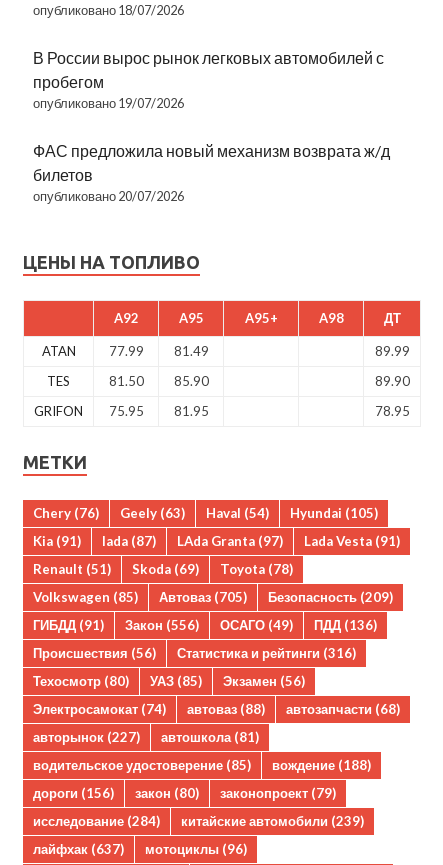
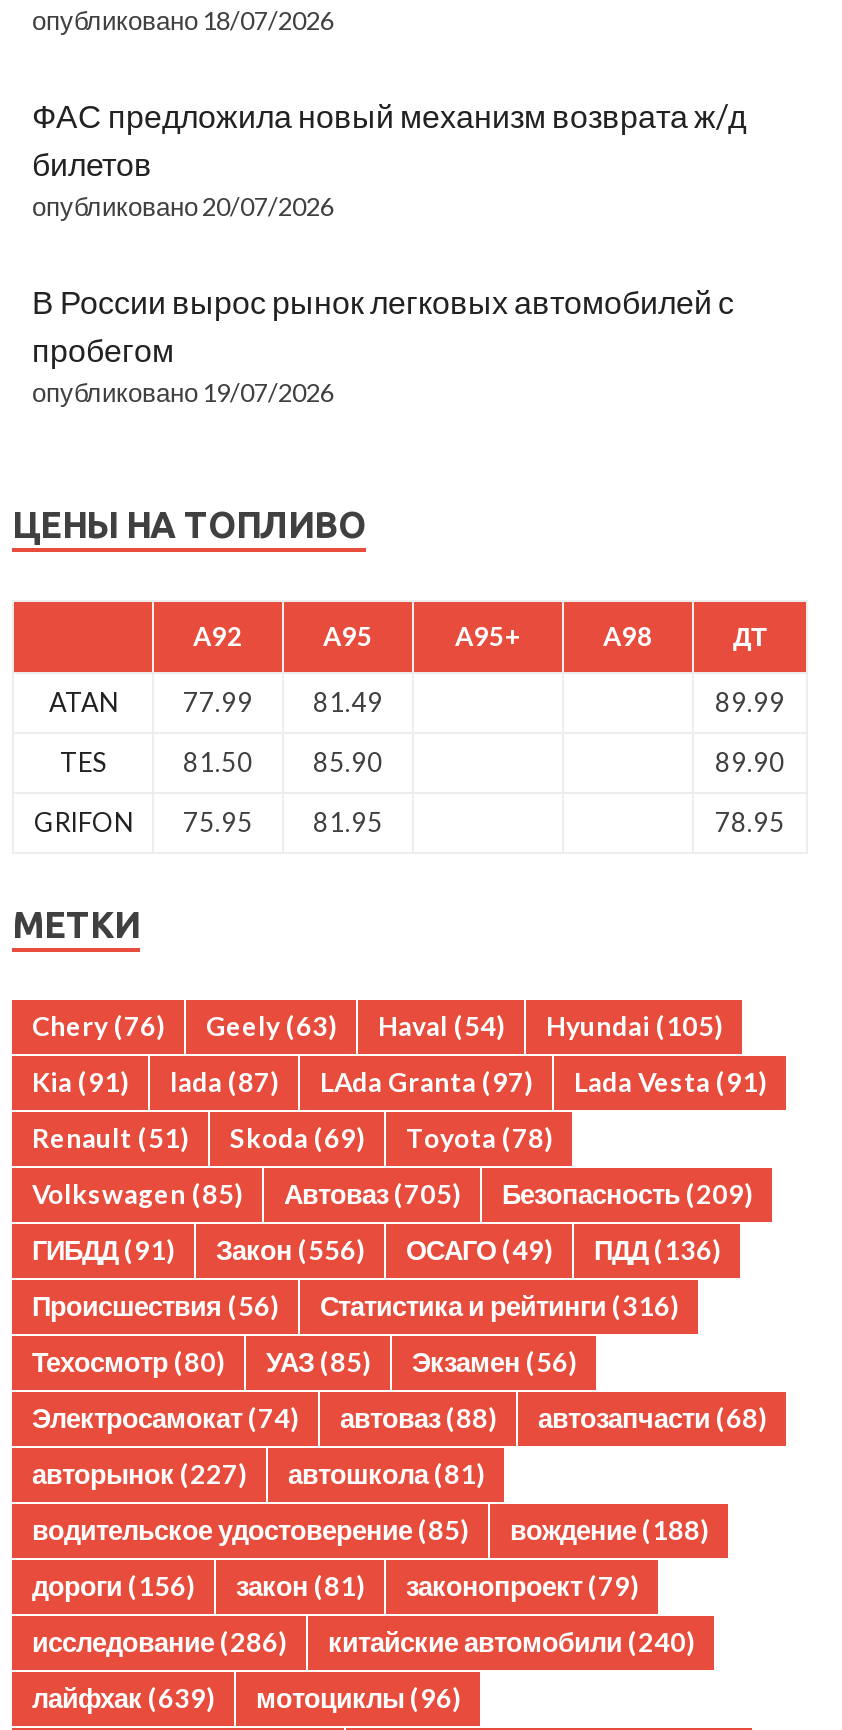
moved down: В России вырос рынок легковых автомобилей с | пробегом | опубликовано 19/07/2026

moved up: ФАС предложила новый механизм возврата ж/д | билетов | опубликовано 20/07/2026

- дороги (156) закон (80) законопроект (79)
+ дороги (156) закон (81) законопроект (79)

- исследование (284)
+ исследование (286)

- китайские автомобили (239)
+ китайские автомобили (240)

- лайфхак (637) мотоциклы (96)
+ лайфхак (639) мотоциклы (96)
